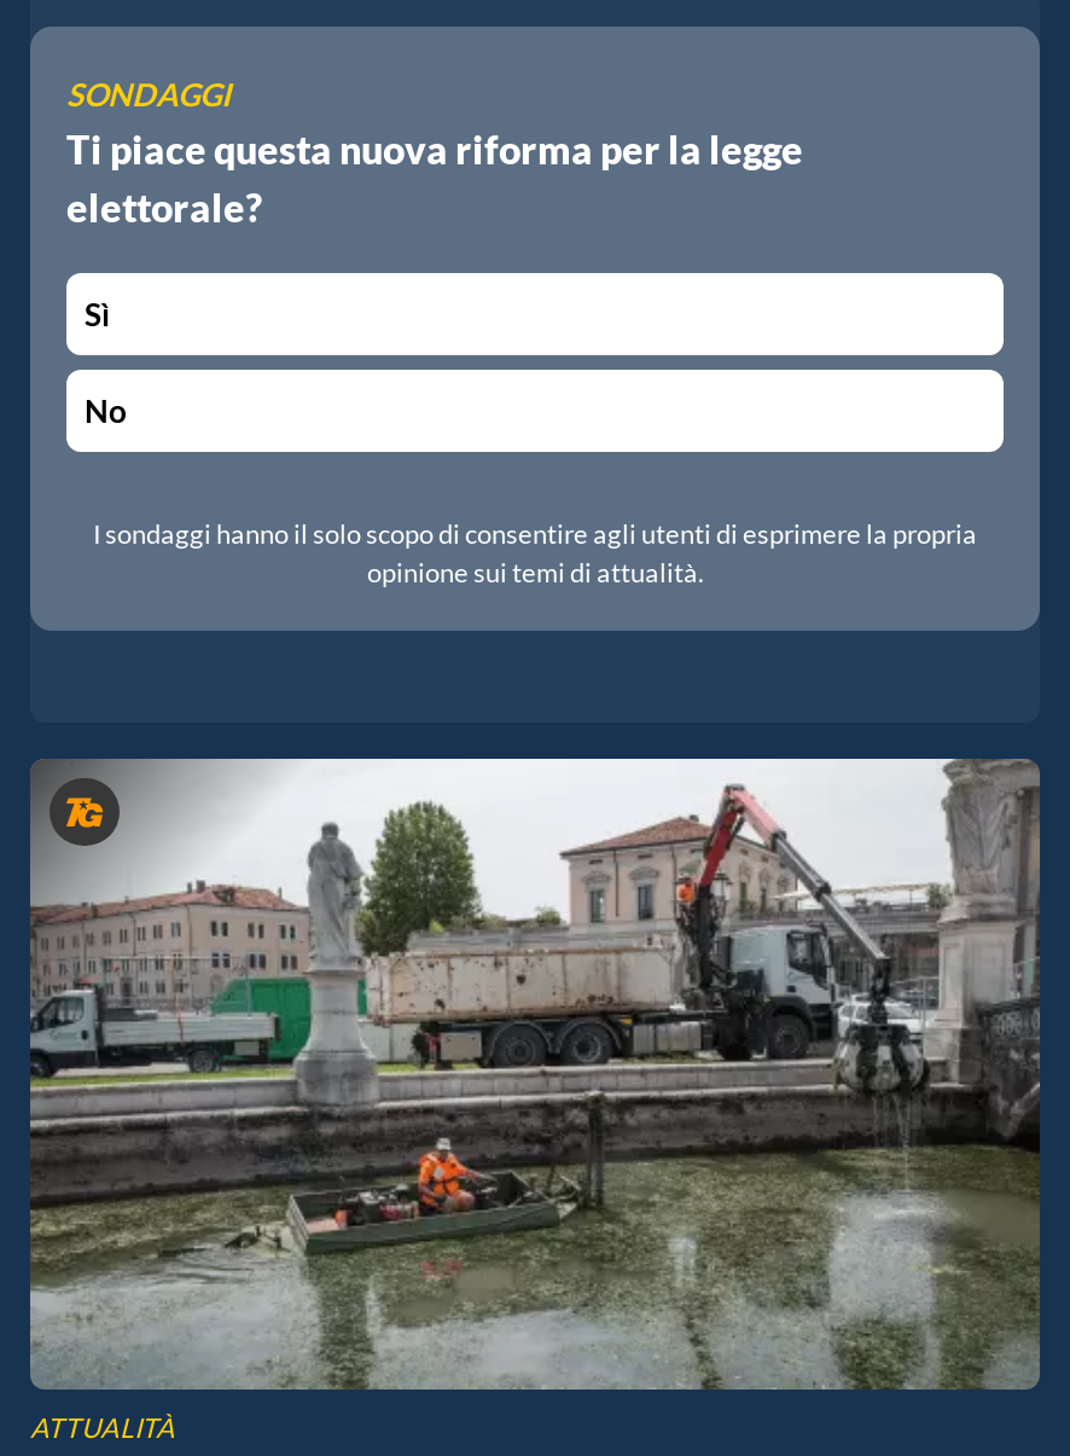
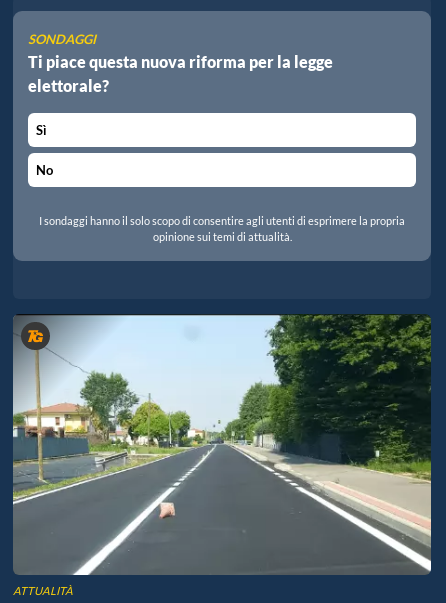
- [image]
+ [image]
